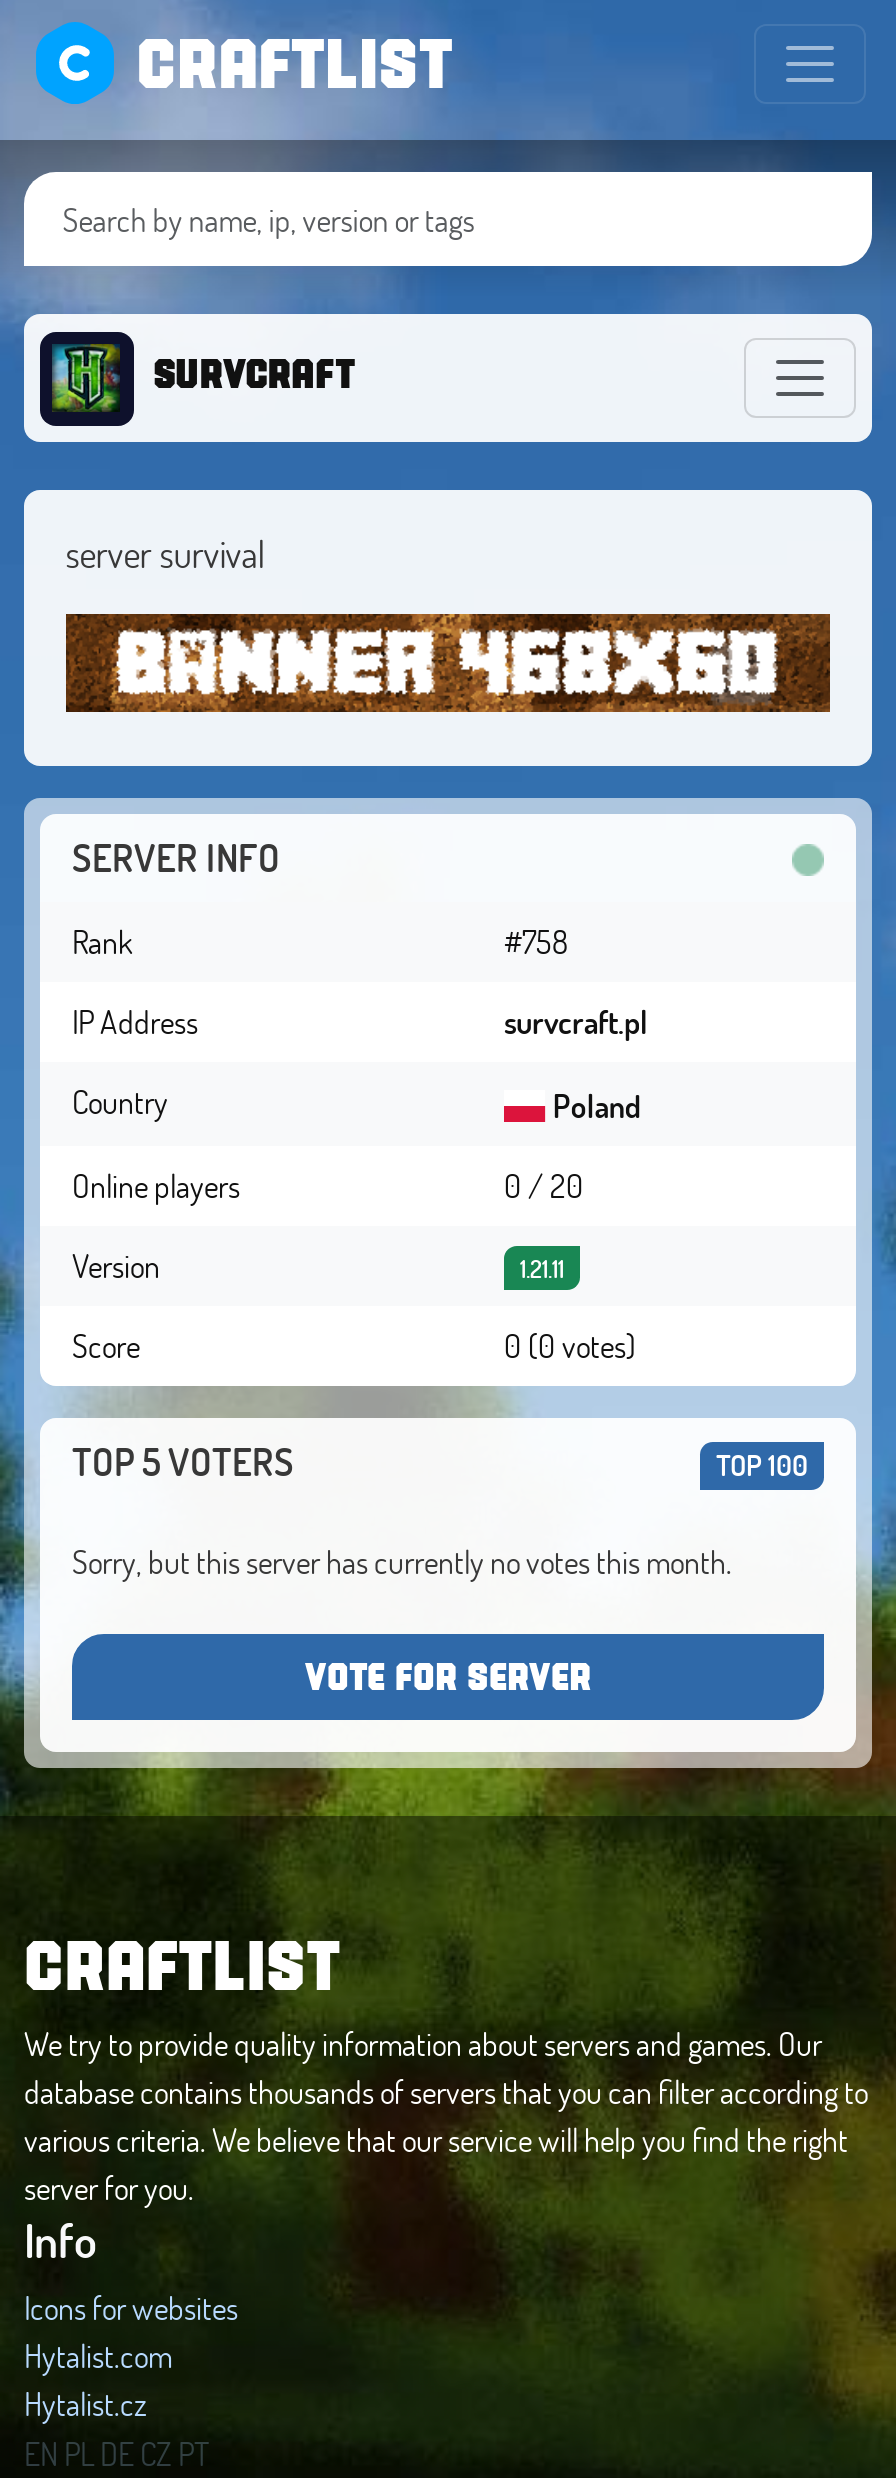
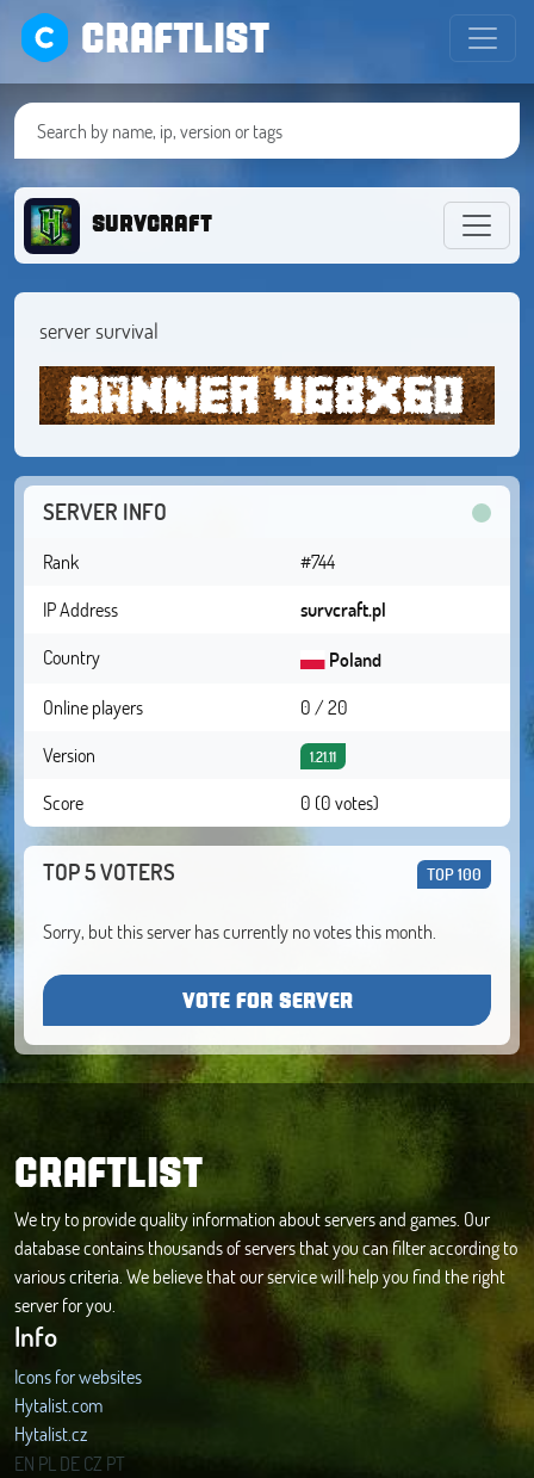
- #758
+ #744
